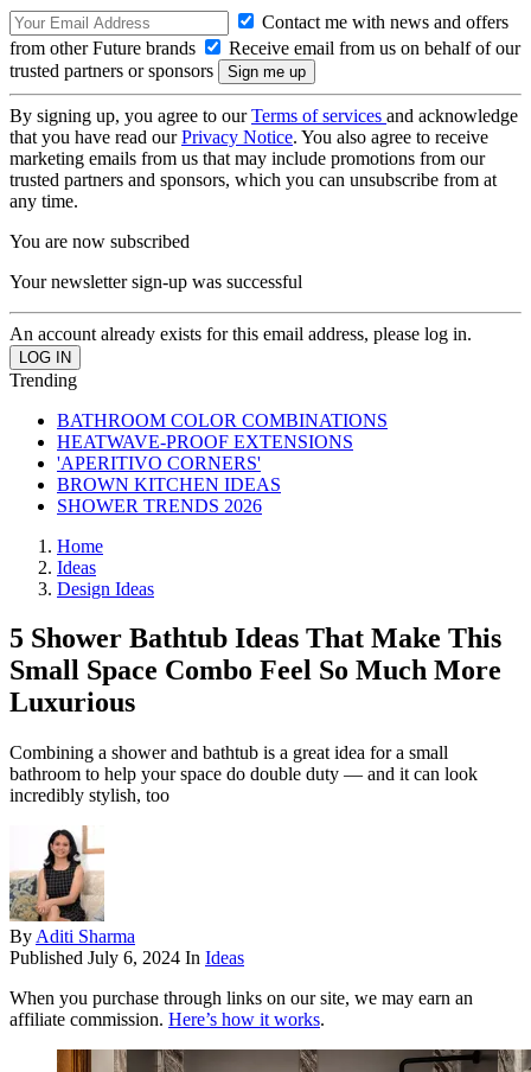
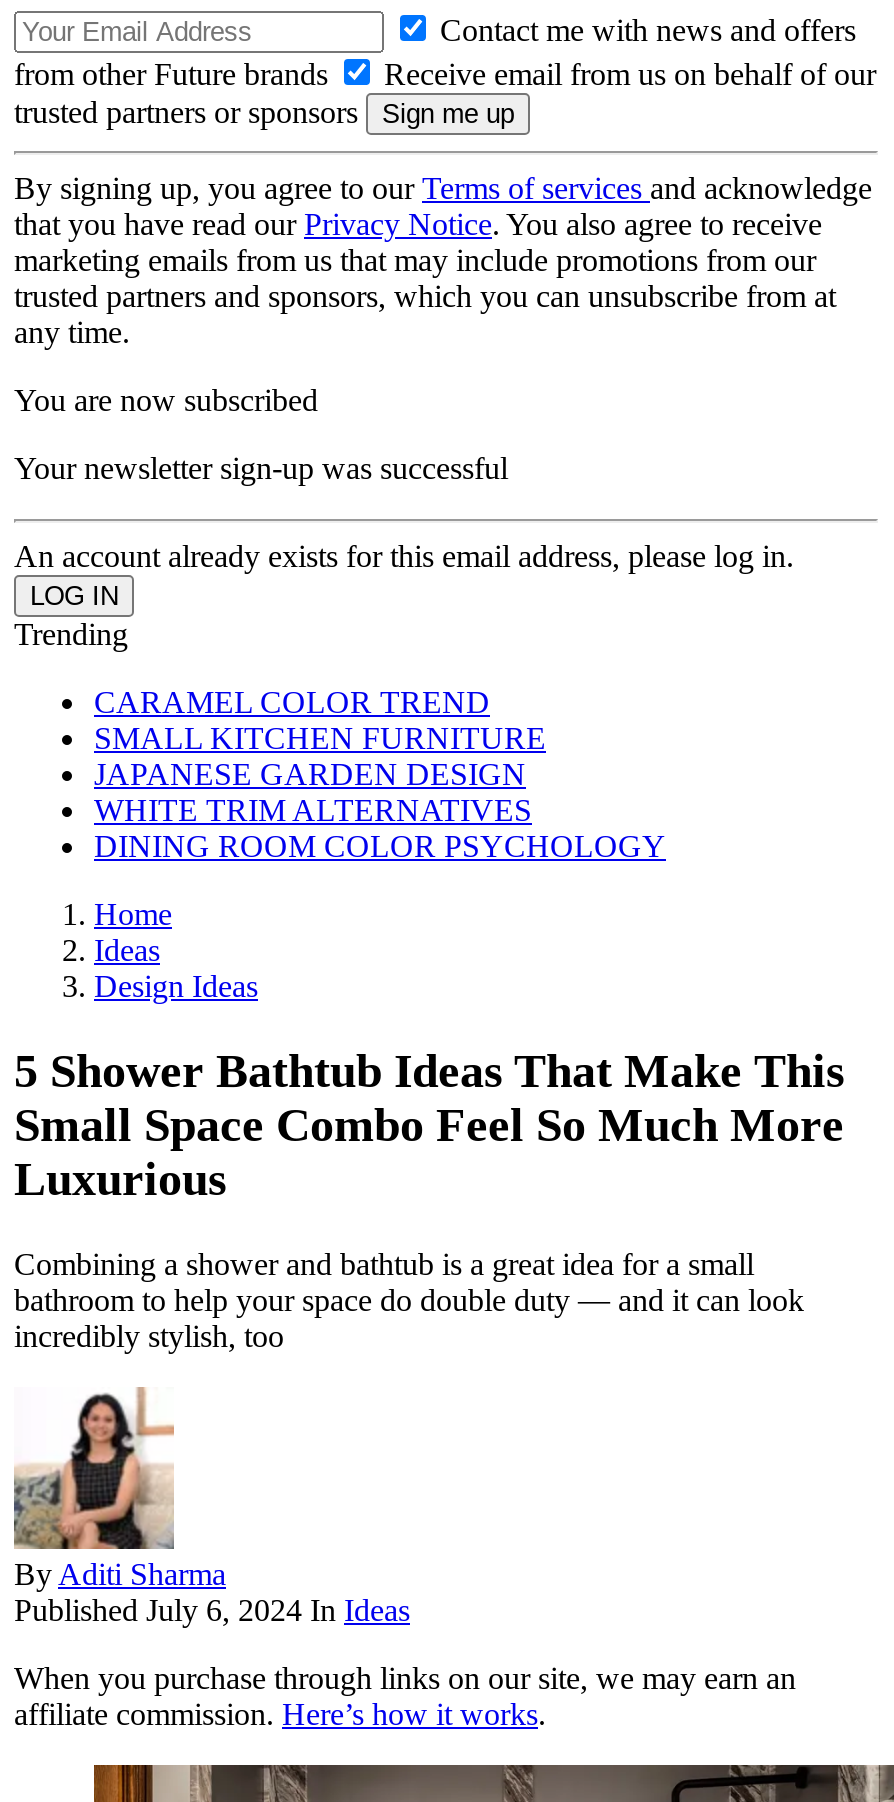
- BATHROOM COLOR COMBINATIONS
- HEATWAVE-PROOF EXTENSIONS
- 'APERITIVO CORNERS'
- BROWN KITCHEN IDEAS
- SHOWER TRENDS 2026
+ CARAMEL COLOR TREND
+ SMALL KITCHEN FURNITURE
+ JAPANESE GARDEN DESIGN
+ WHITE TRIM ALTERNATIVES
+ DINING ROOM COLOR PSYCHOLOGY
